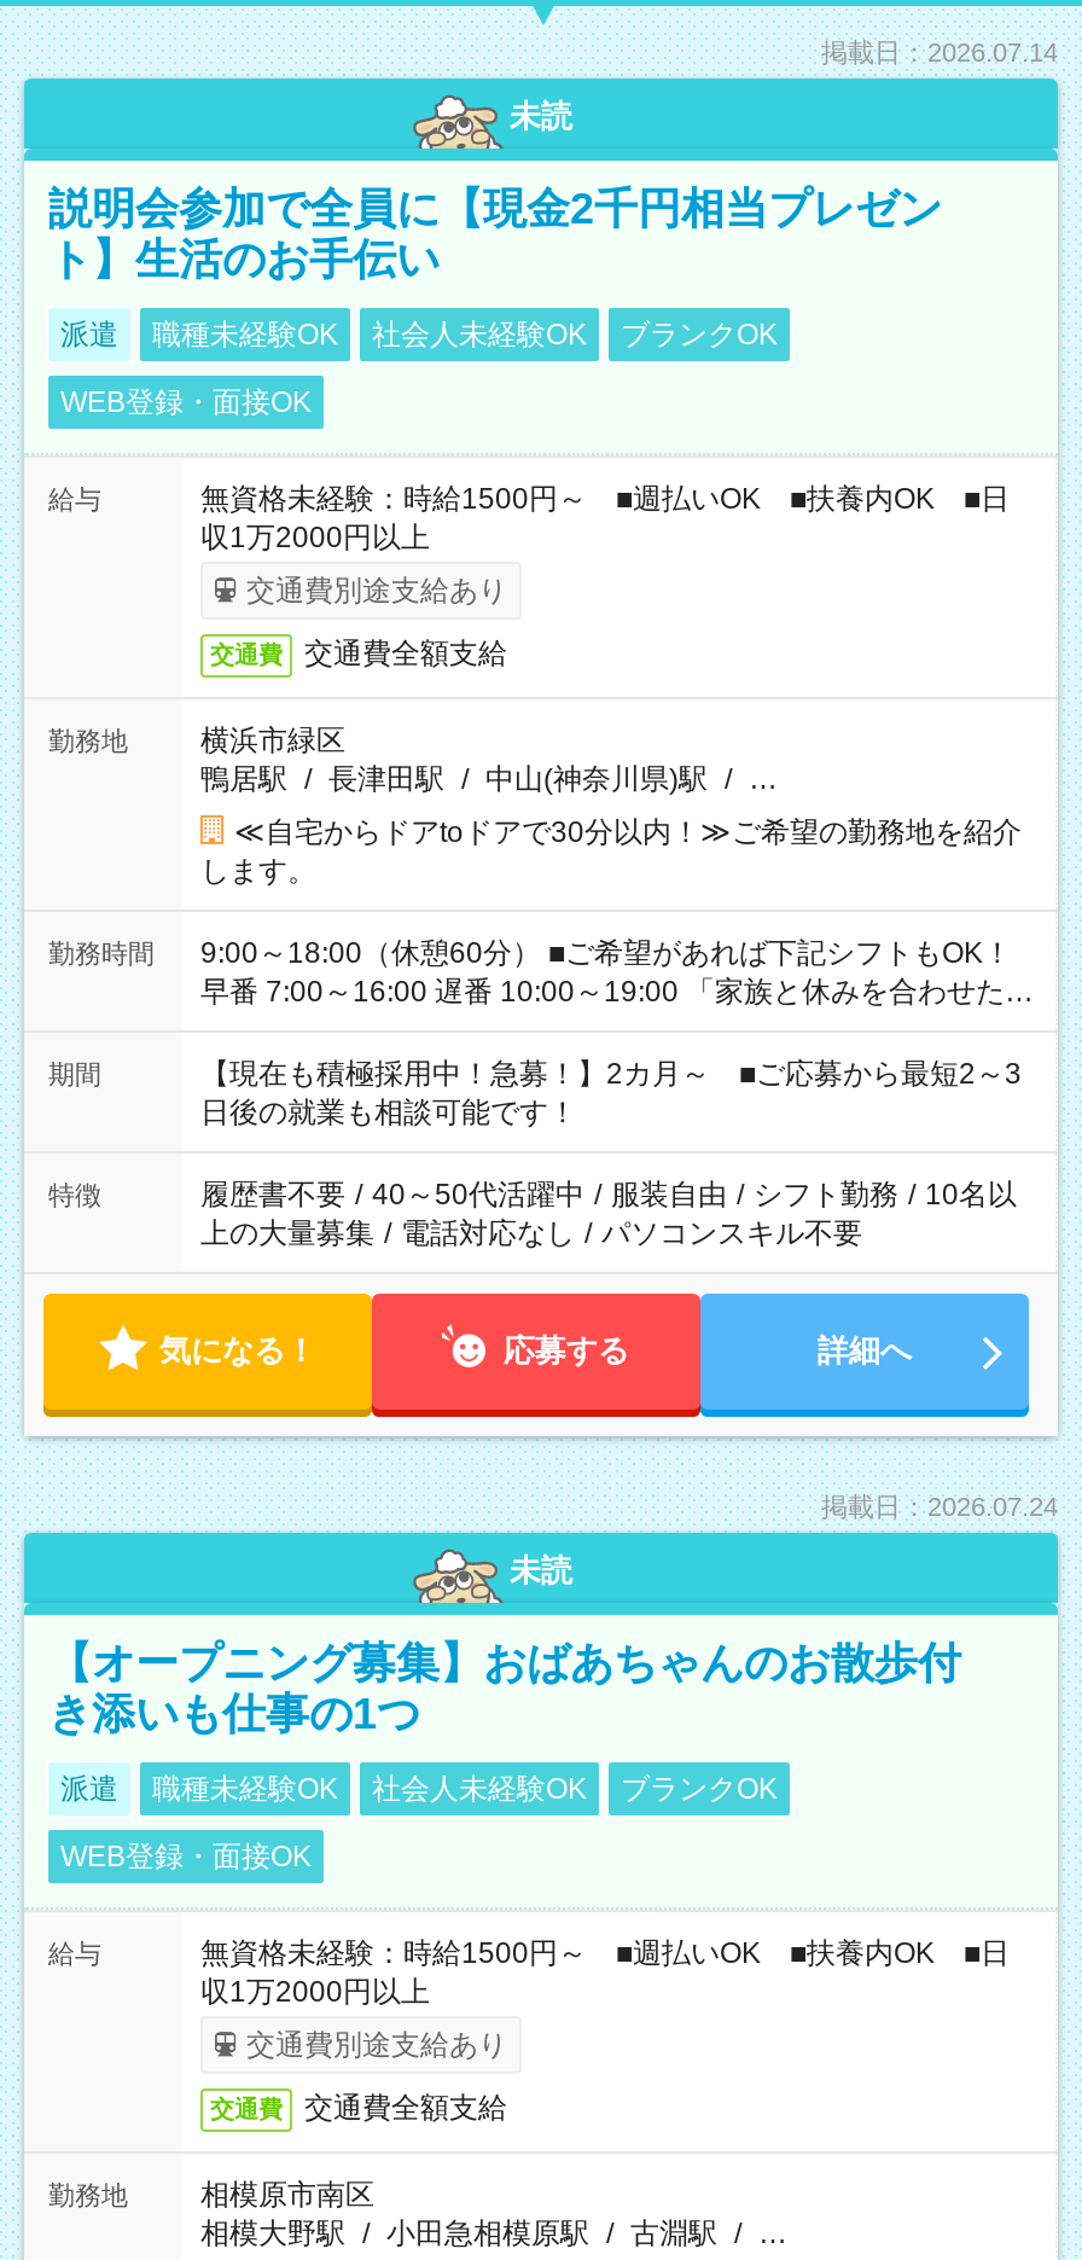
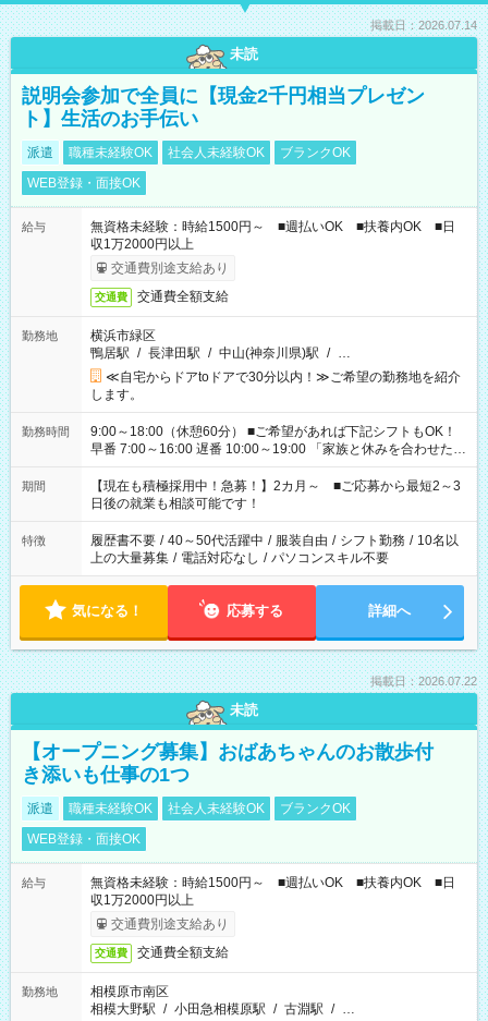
- 掲載日：2026.07.24
+ 掲載日：2026.07.22
